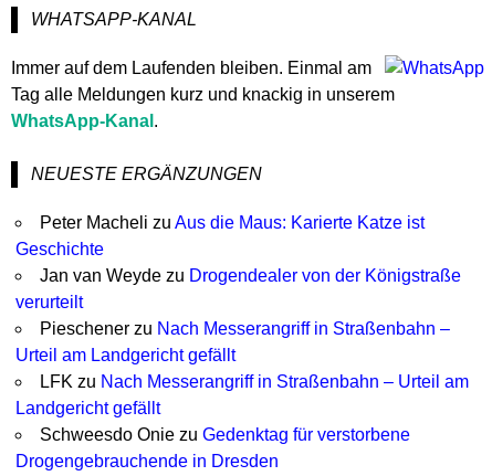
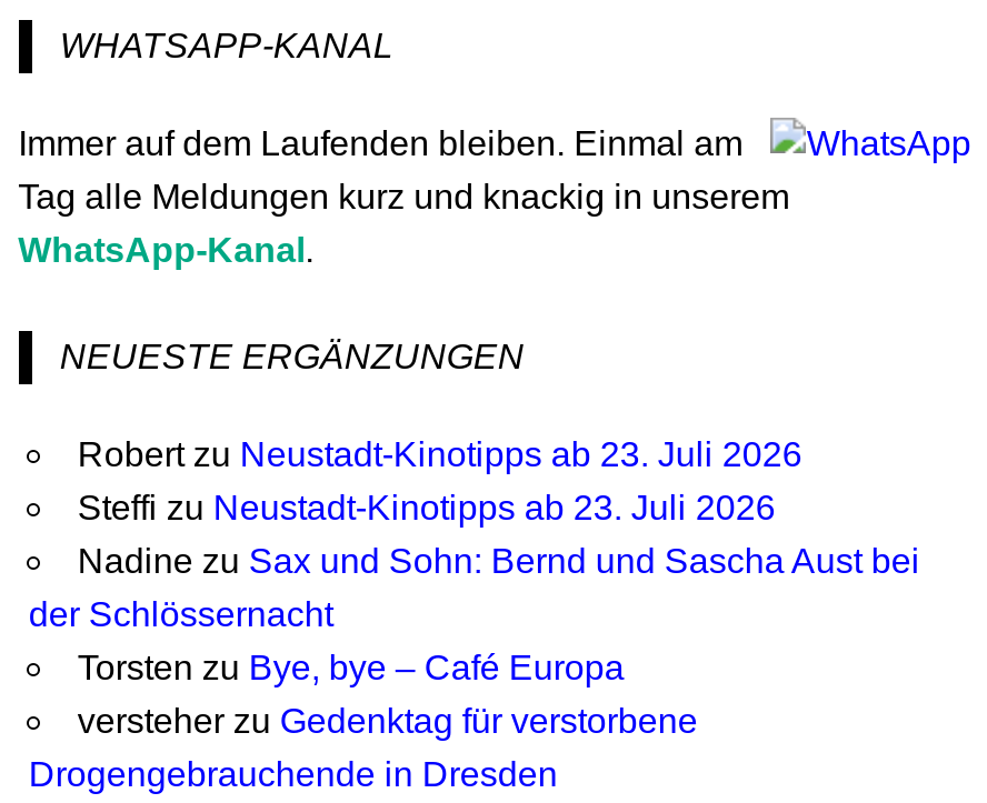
- Peter Macheli zu Aus die Maus: Karierte Katze ist
- Geschichte
- Jan van Weyde zu Drogendealer von der Königstraße
- verurteilt
- Pieschener zu Nach Messerangriff in Straßenbahn –
- Urteil am Landgericht gefällt
- LFK zu Nach Messerangriff in Straßenbahn – Urteil am
- Landgericht gefällt
- Schweesdo Onie zu Gedenktag für verstorbene
+ Robert zu Neustadt-Kinotipps ab 23. Juli 2026
+ Steffi zu Neustadt-Kinotipps ab 23. Juli 2026
+ Nadine zu Sax und Sohn: Bernd und Sascha Aust bei
+ der Schlössernacht
+ Torsten zu Bye, bye – Café Europa
+ versteher zu Gedenktag für verstorbene
